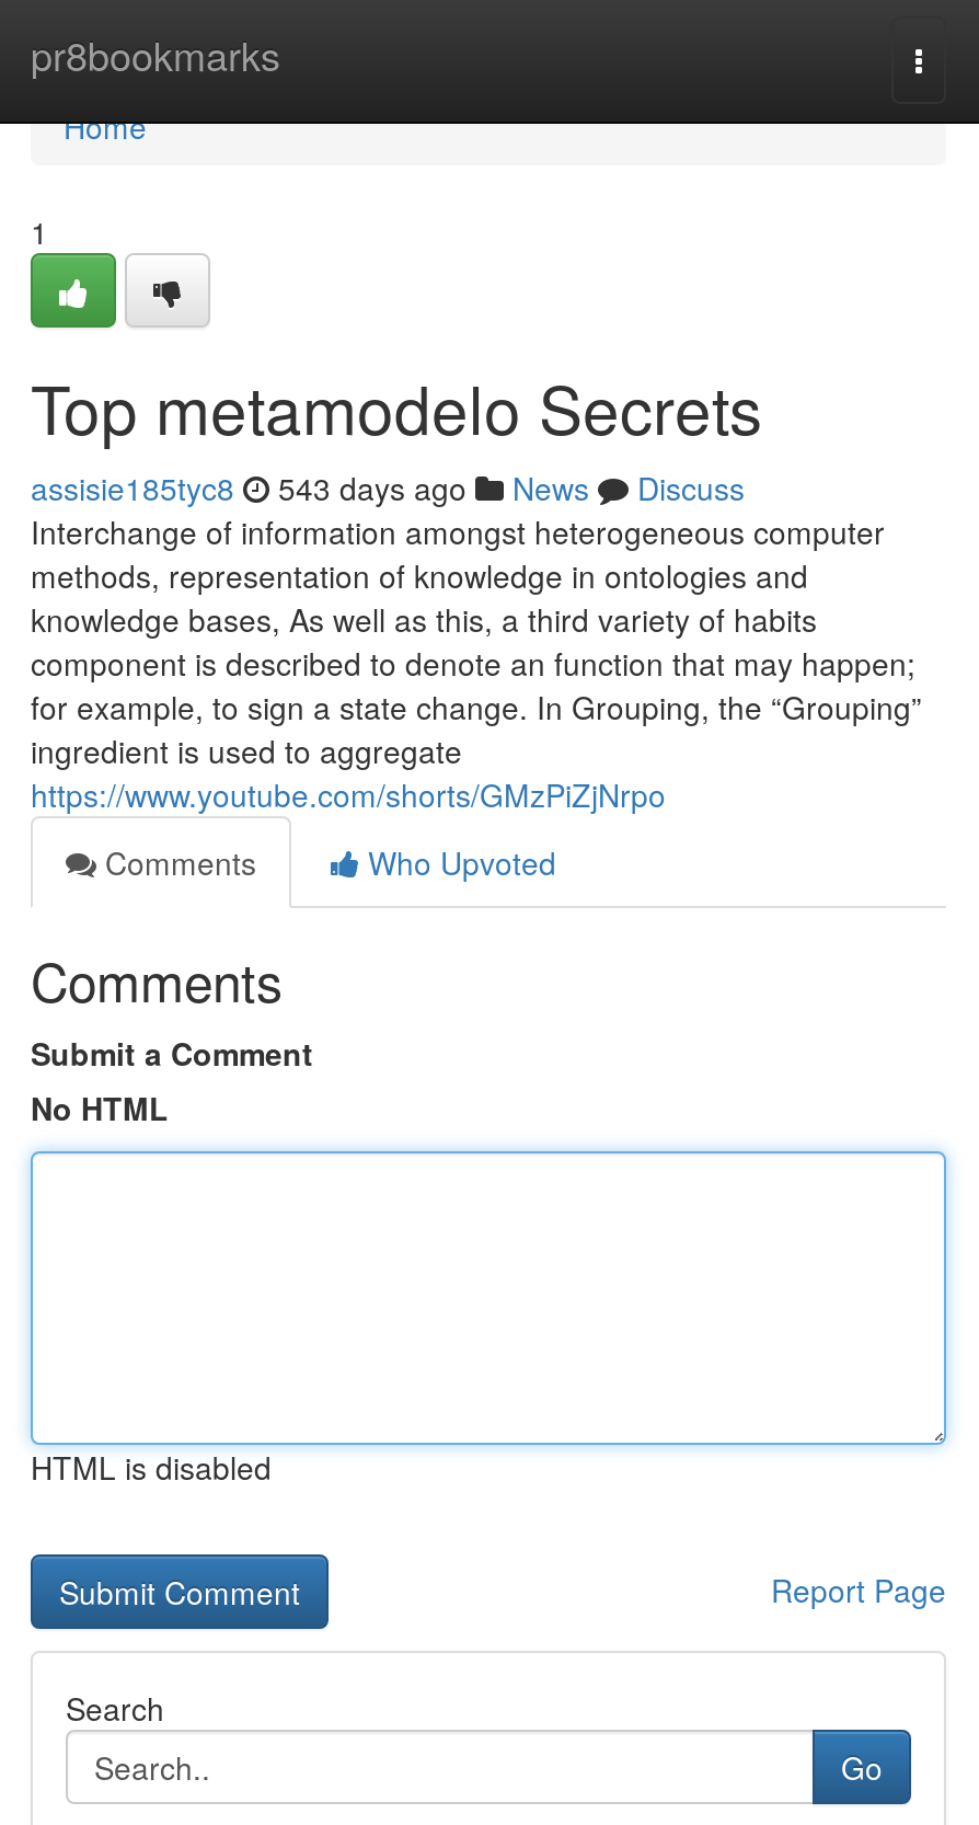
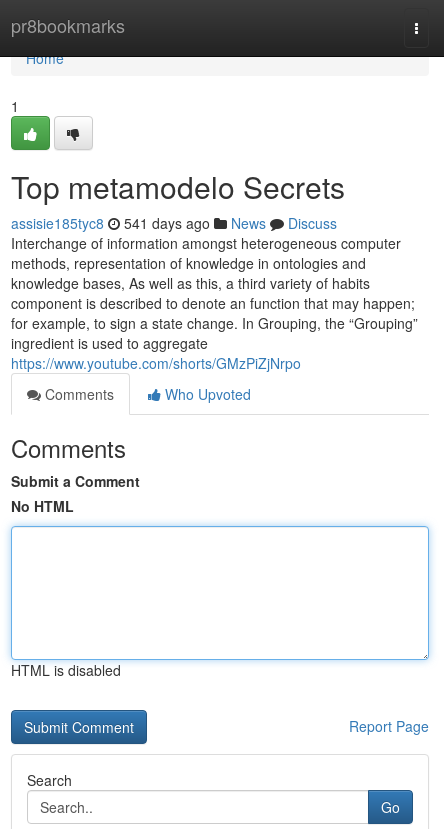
- assisie185tyc8 543 days ago News Discuss
+ assisie185tyc8 541 days ago News Discuss
